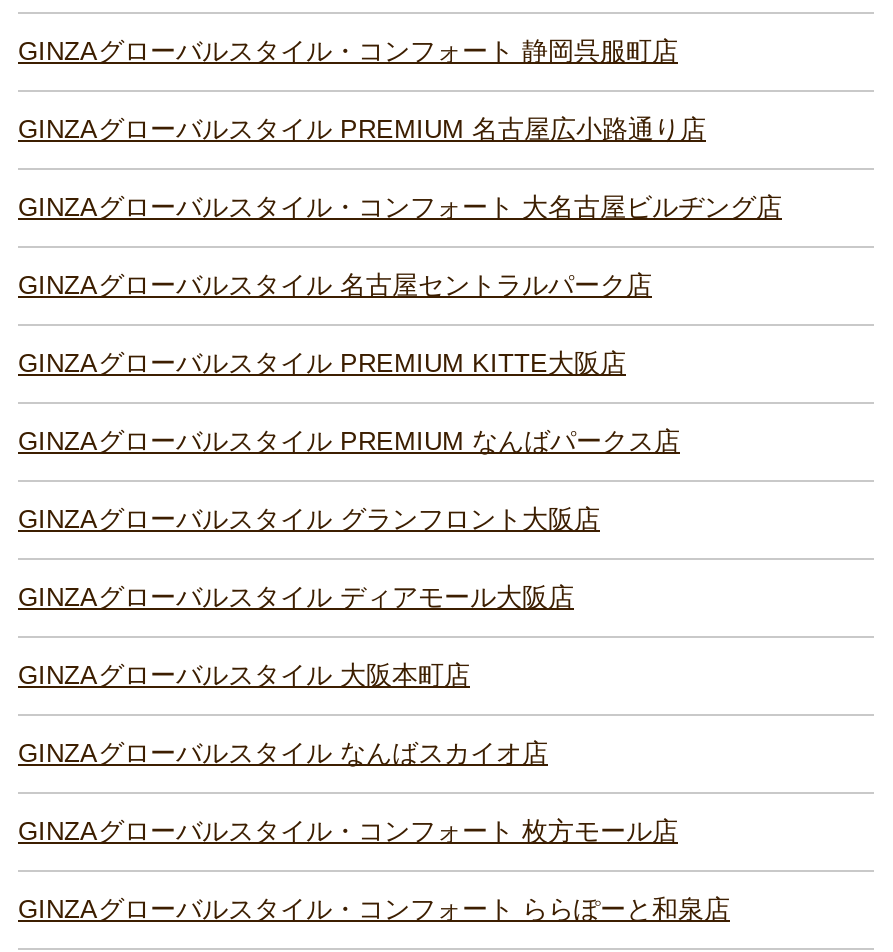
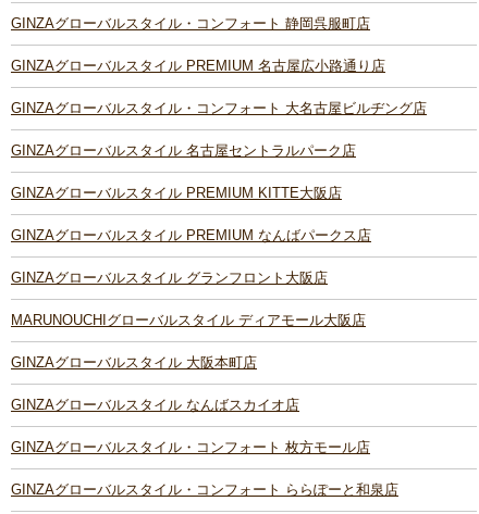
- GINZAグローバルスタイル ディアモール大阪店
+ MARUNOUCHIグローバルスタイル ディアモール大阪店
